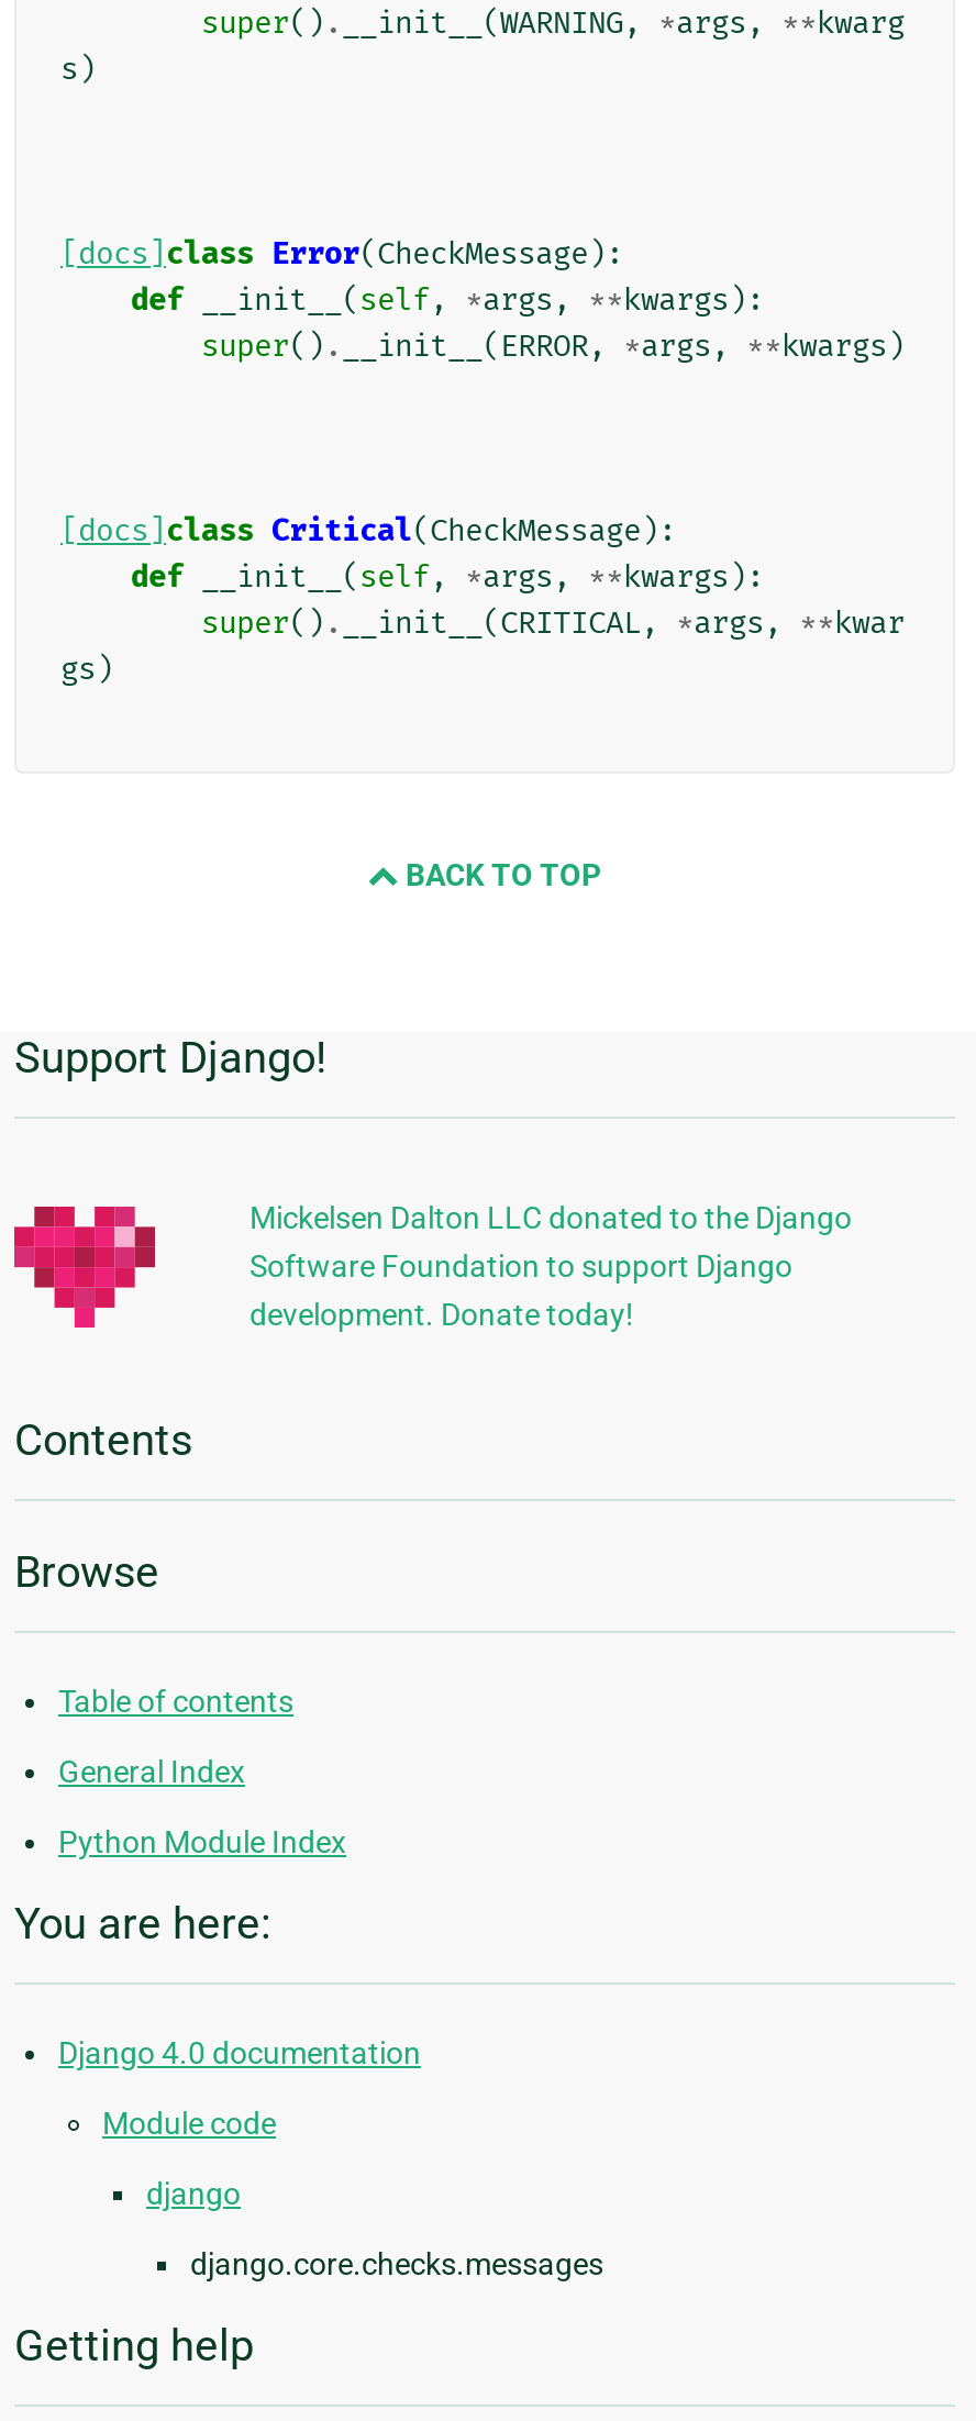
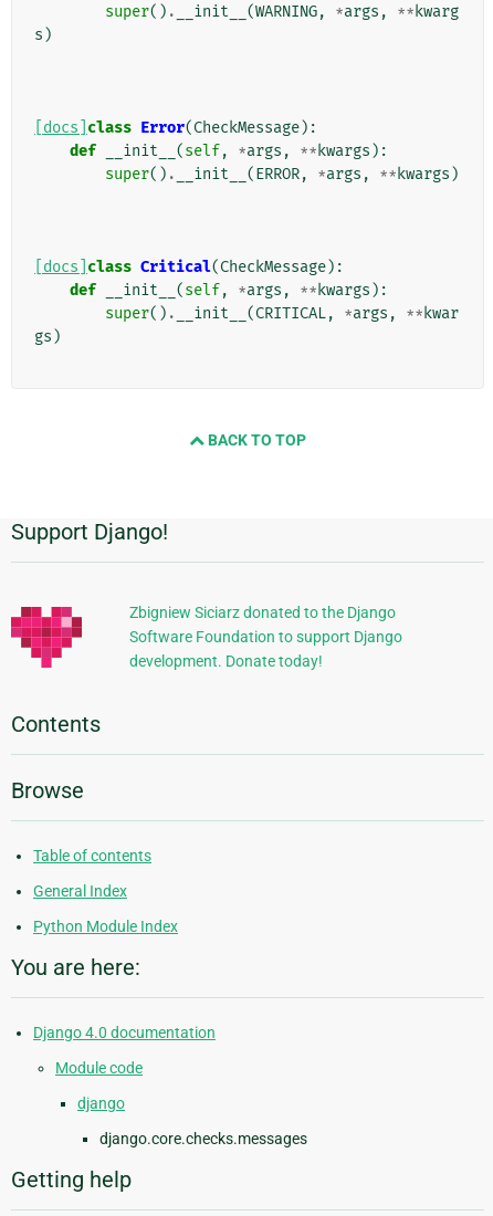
- Mickelsen Dalton LLC donated to the Django
+ Zbigniew Siciarz donated to the Django
